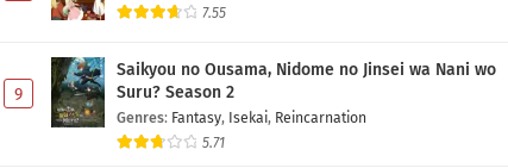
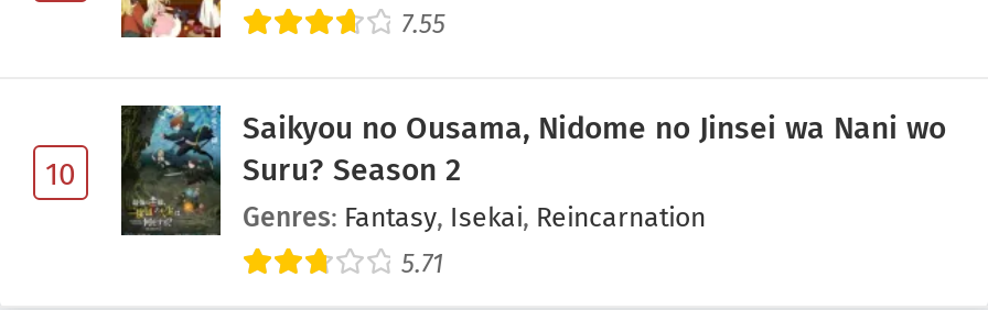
- 9
+ 10
